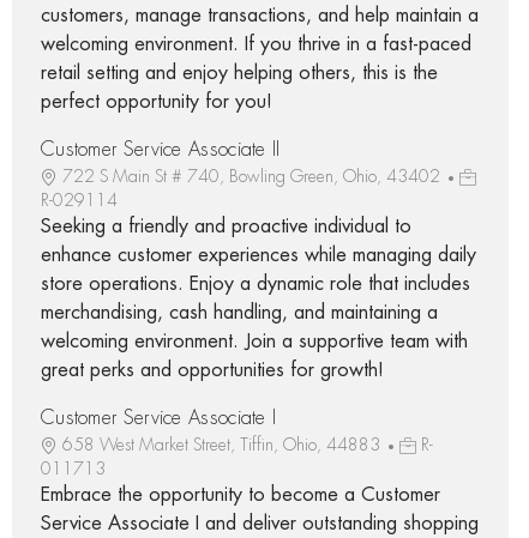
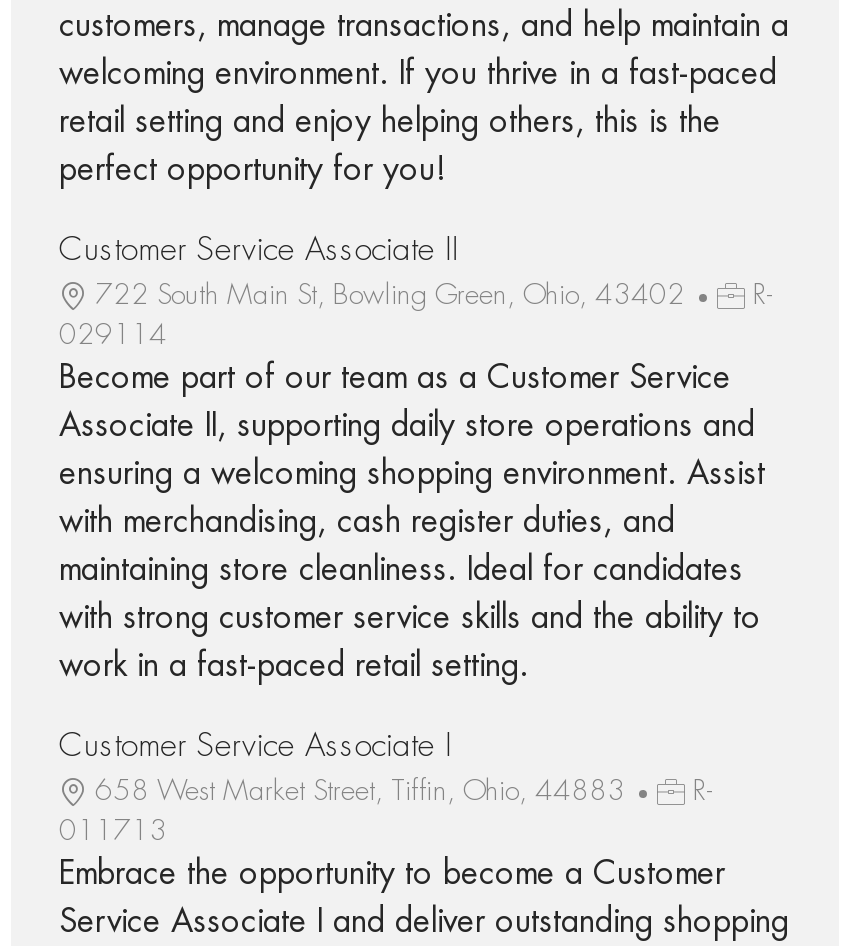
- 722 S Main St # 740, Bowling Green, Ohio, 43402
- R-029114
- Seeking a friendly and proactive individual to
- enhance customer experiences while managing daily
- store operations. Enjoy a dynamic role that includes
- merchandising, cash handling, and maintaining a
- welcoming environment. Join a supportive team with
- great perks and opportunities for growth!
+ 722 South Main St, Bowling Green, Ohio, 43402
+ R-
+ 029114
+ Become part of our team as a Customer Service
+ Associate II, supporting daily store operations and
+ ensuring a welcoming shopping environment. Assist
+ with merchandising, cash register duties, and
+ maintaining store cleanliness. Ideal for candidates
+ with strong customer service skills and the ability to
+ work in a fast-paced retail setting.
